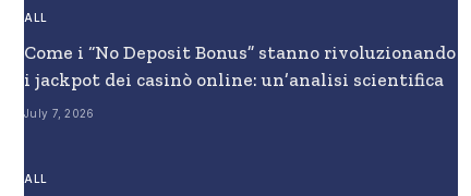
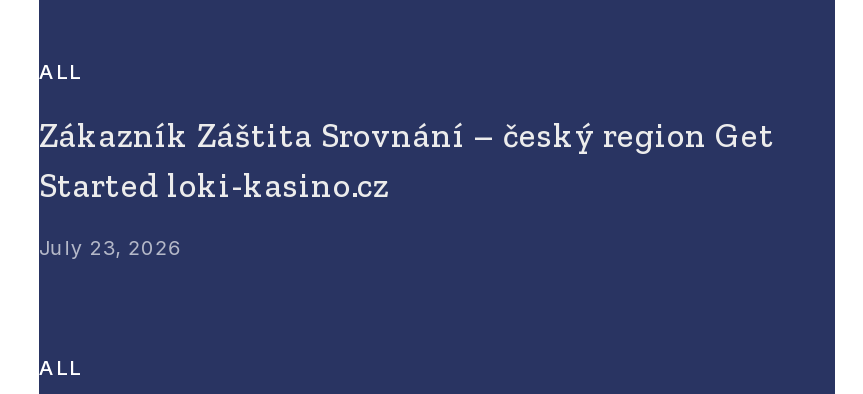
- Come i “No Deposit Bonus” stanno rivoluzionando
- i jackpot dei casinò online: un’analisi scientifica
+ Zákazník Záštita Srovnání – český region Get
+ Started loki-kasino.cz

- July 7, 2026
+ July 23, 2026
